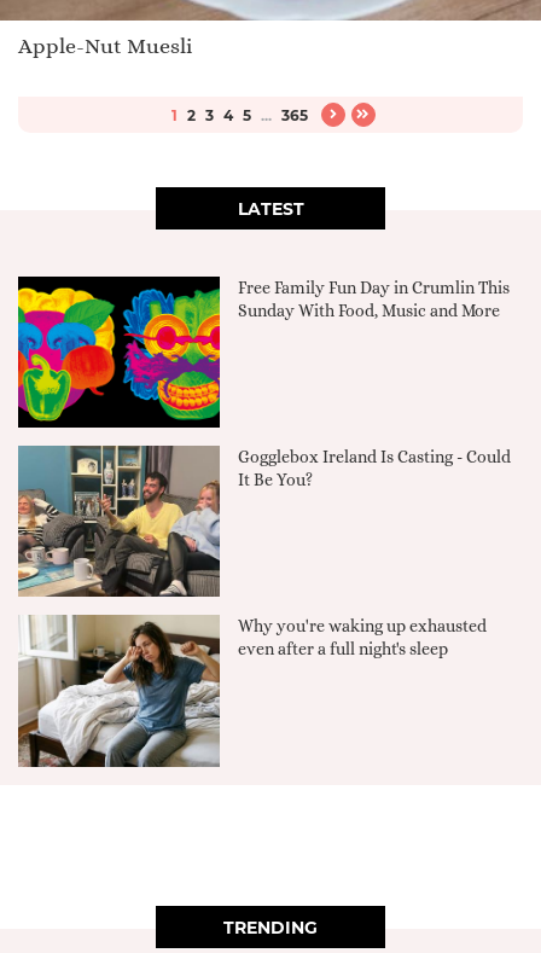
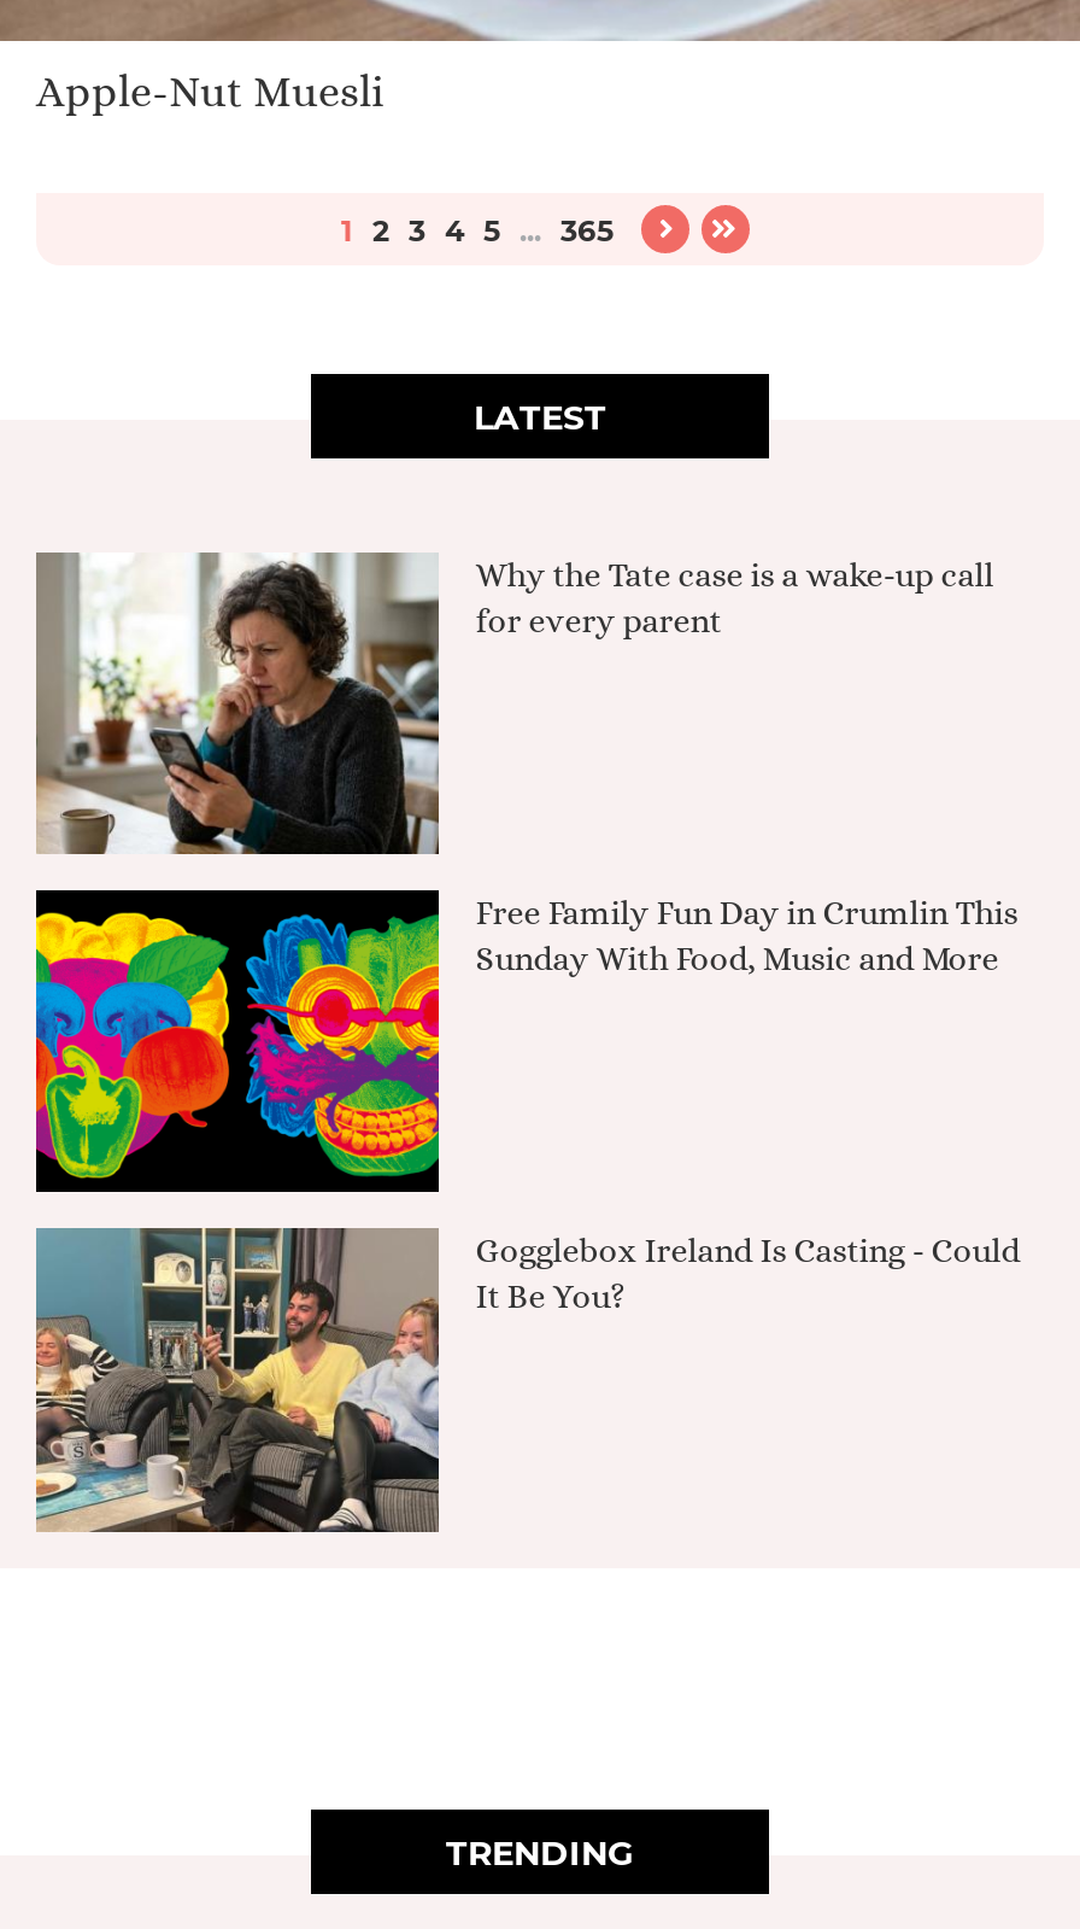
+ [image]
+ Why the Tate case is a wake-up call
+ for every parent

moved down: [image] | Free Family Fun Day in Crumlin This | Sunday With Food, Music and More | Gogglebox Ireland Is Casting - Could | It Be You?

moved down: [image]

- [image]
- Why you're waking up exhausted
- even after a full night's sleep
